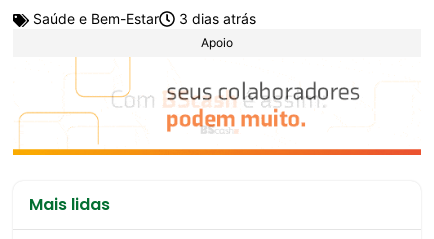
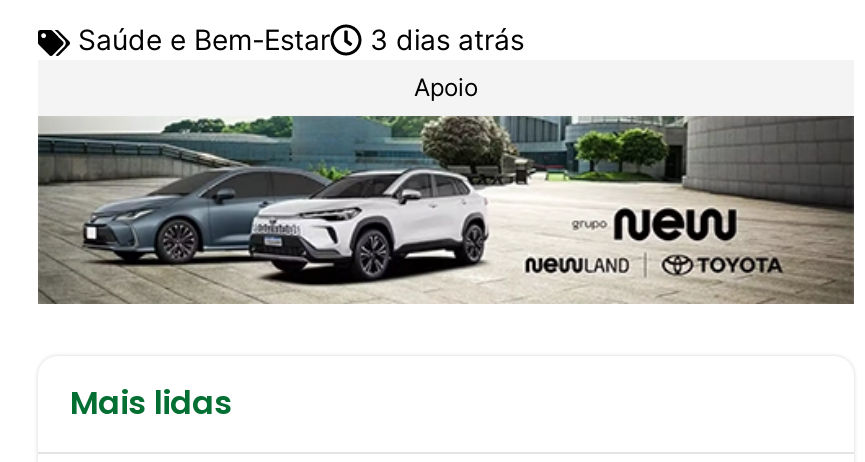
- [image]
+ [image]
